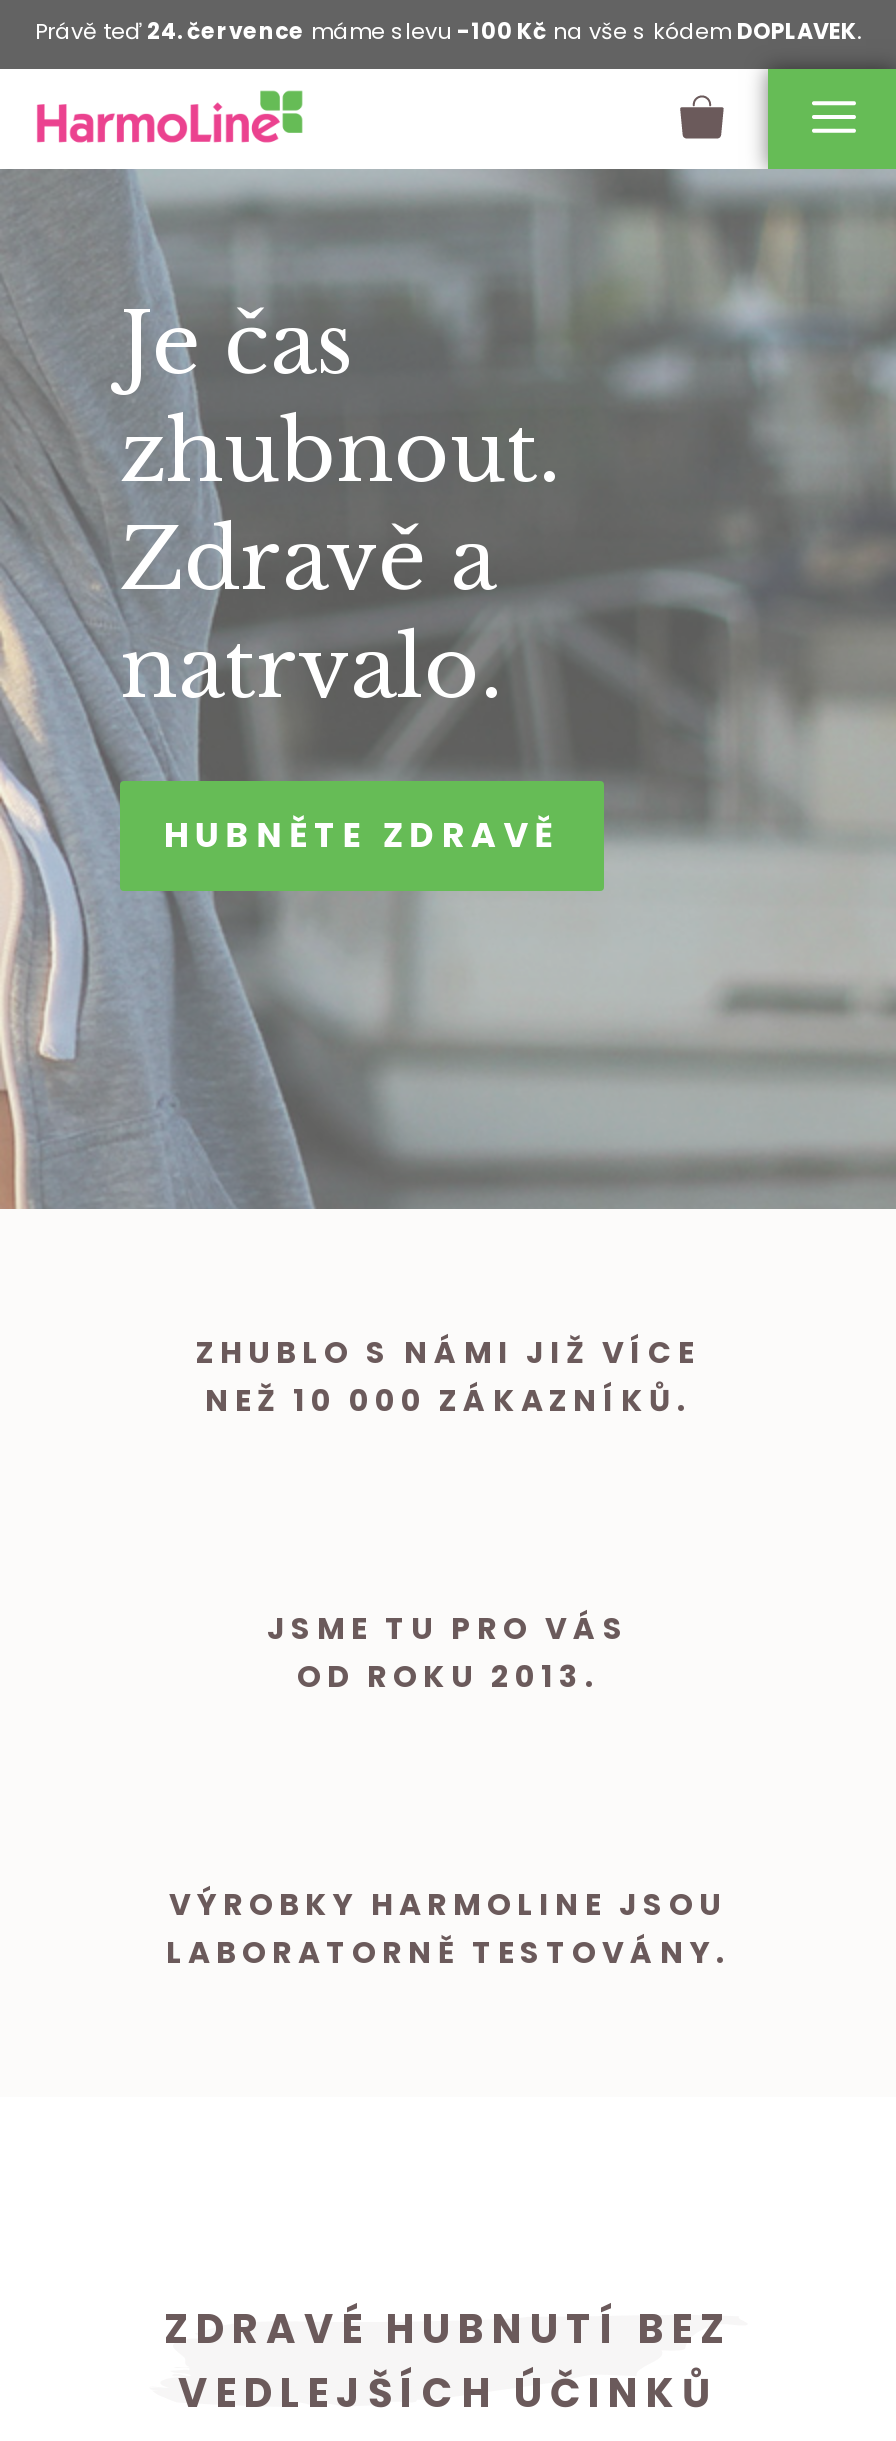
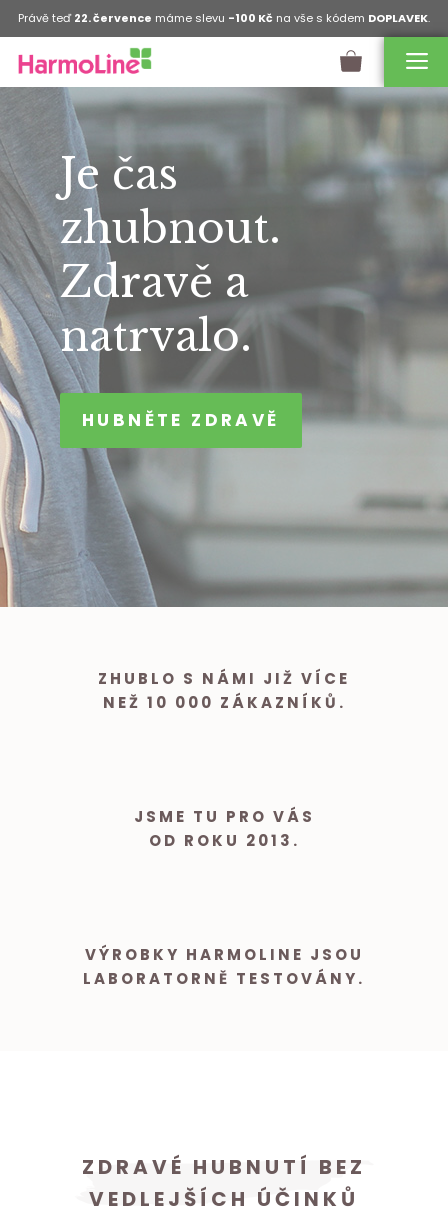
- Právě teď 24. července máme slevu -100 Kč na vše s kódem DOPLAVEK
+ Právě teď 22. července máme slevu -100 Kč na vše s kódem DOPLAVEK
